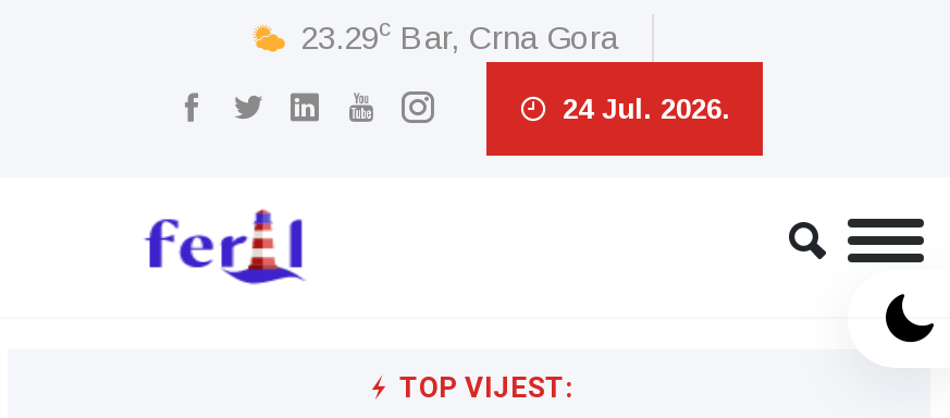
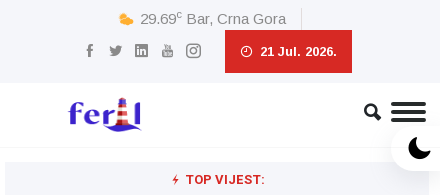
- 23.29c Bar, Crna Gora
+ 29.69c Bar, Crna Gora

- 24 Jul. 2026.
+ 21 Jul. 2026.
